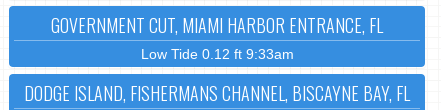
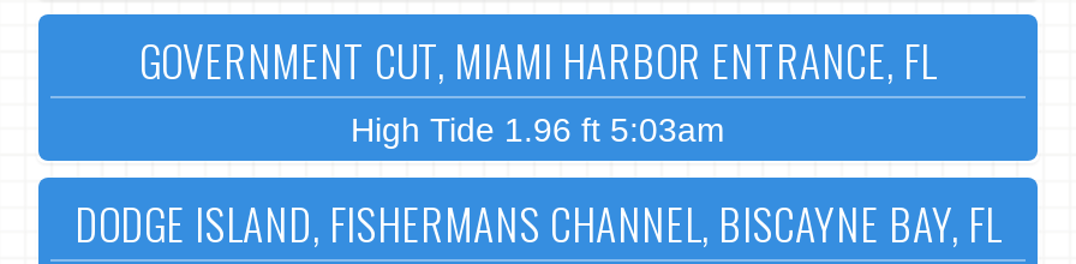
- Low Tide 0.12 ft 9:33am
+ High Tide 1.96 ft 5:03am
